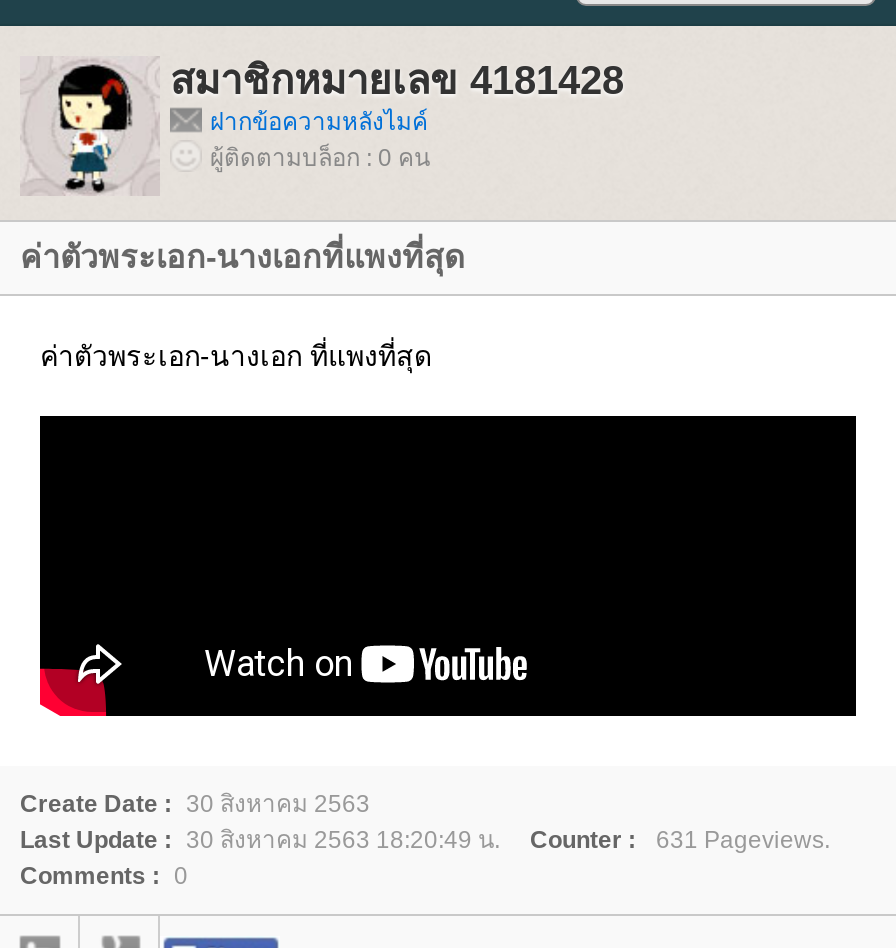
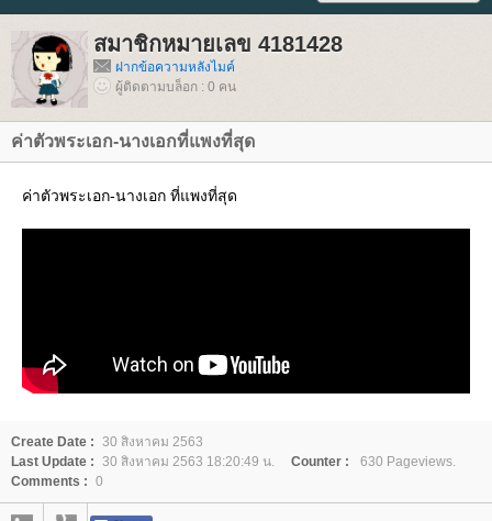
- Counter : 631 Pageviews.
+ Counter : 630 Pageviews.
